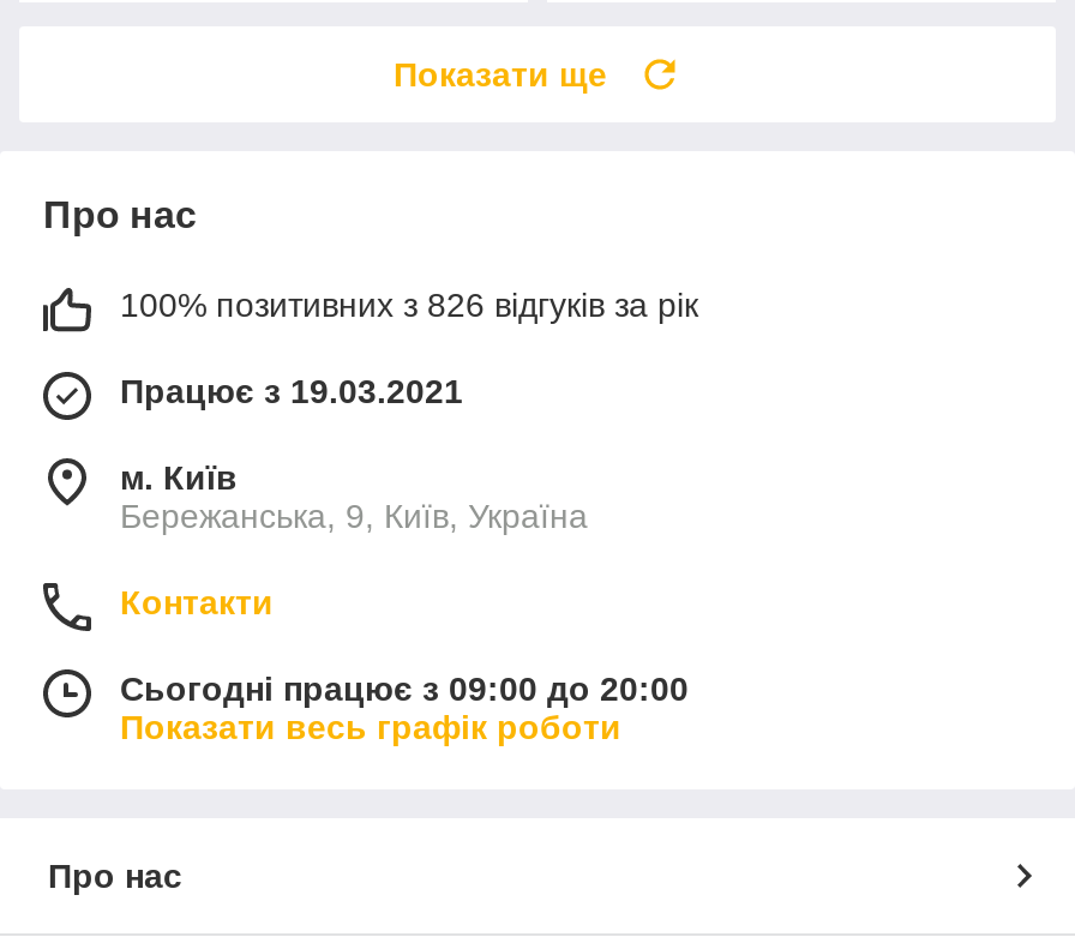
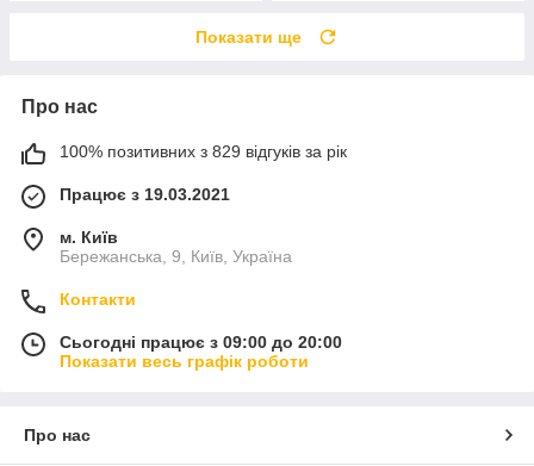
- 100% позитивних з 826 відгуків за рік
+ 100% позитивних з 829 відгуків за рік
